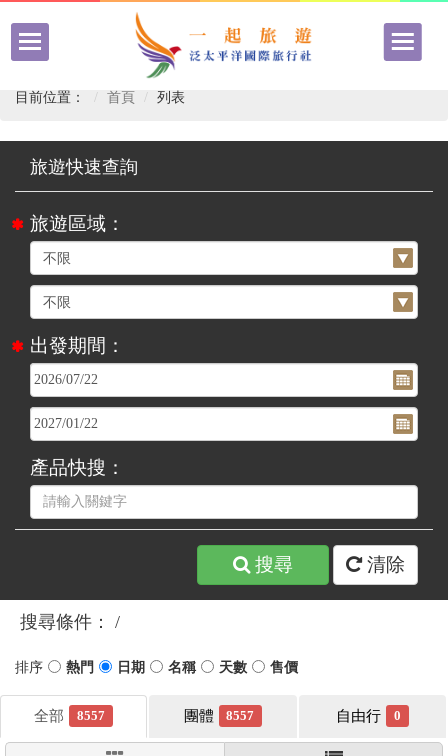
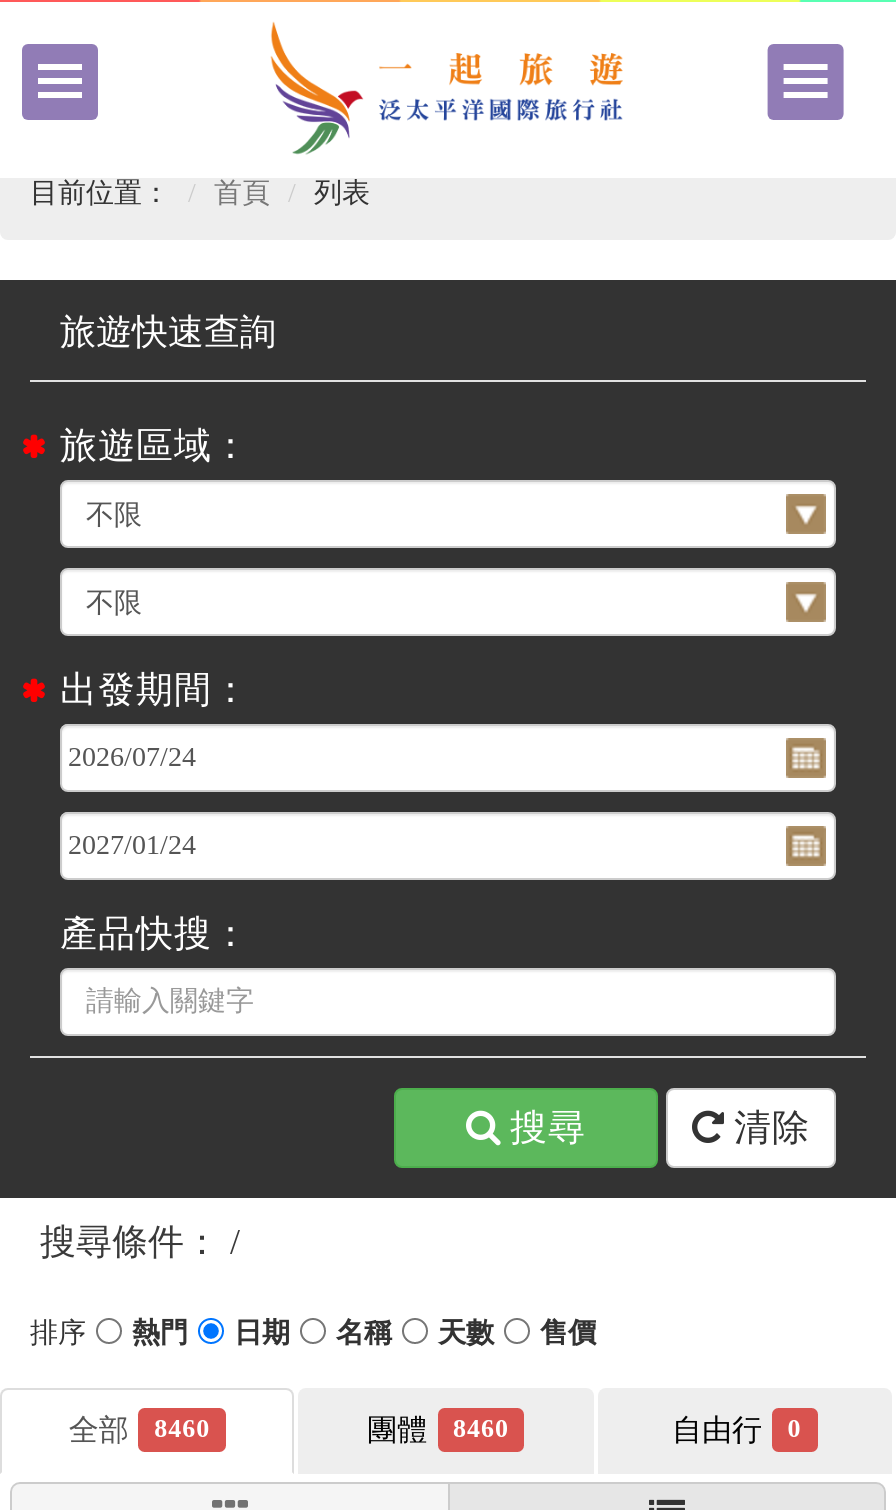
- 8557
+ 8460

- 8557
+ 8460
